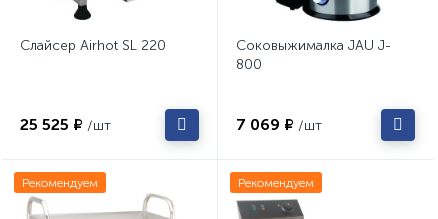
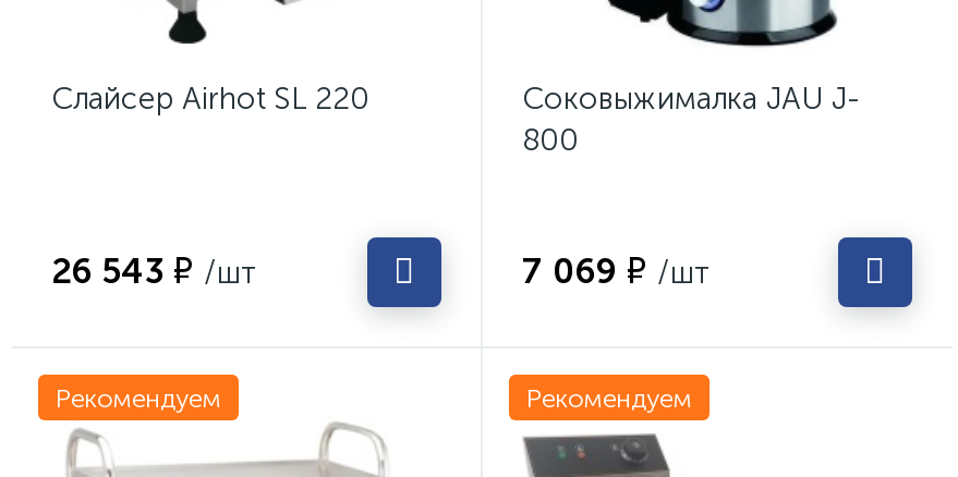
- 25 525 ₽ /шт
+ 26 543 ₽ /шт
